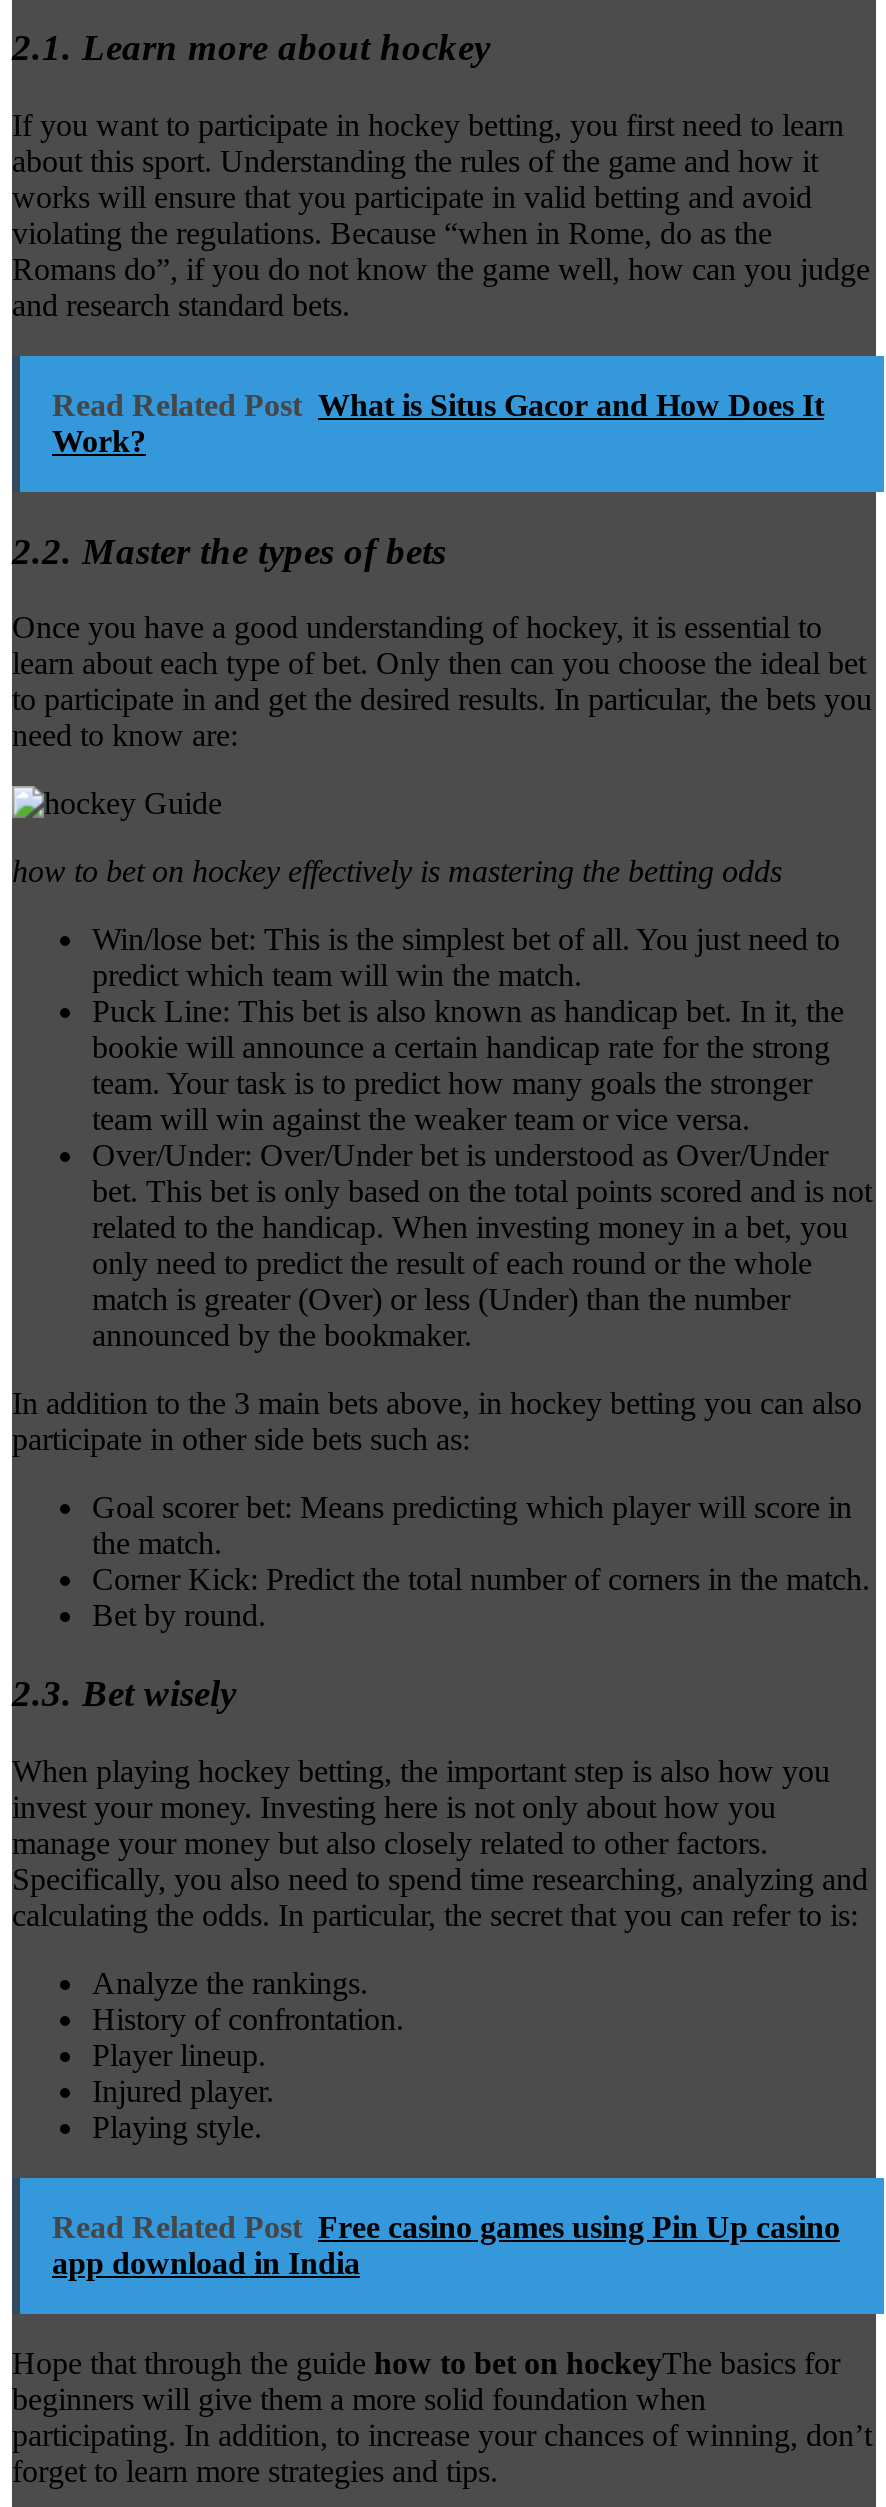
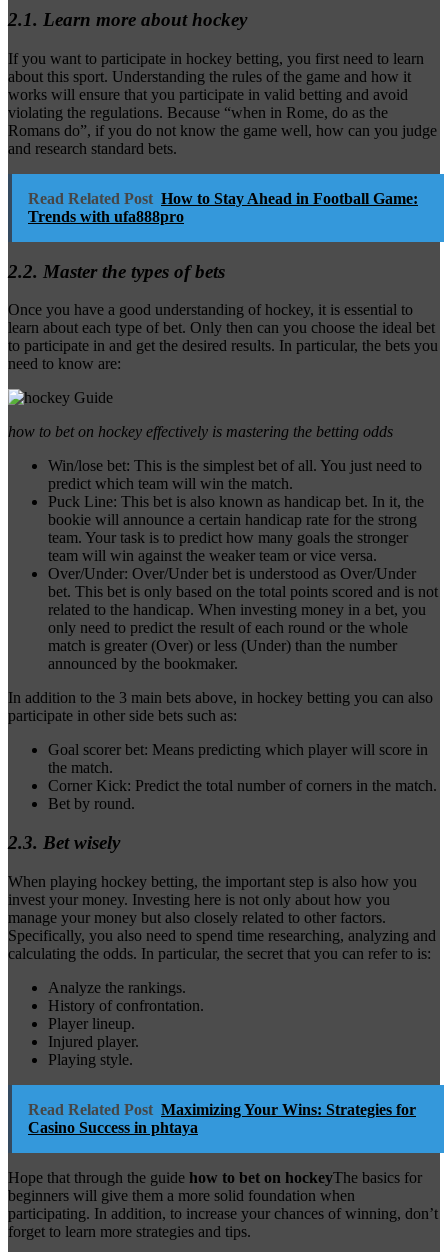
- Read Related Post What is Situs Gacor and How Does It
- Work?
+ Read Related Post How to Stay Ahead in Football Game:
+ Trends with ufa888pro

- Read Related Post Free casino games using Pin Up casino
- app download in India
+ Read Related Post Maximizing Your Wins: Strategies for
+ Casino Success in phtaya
